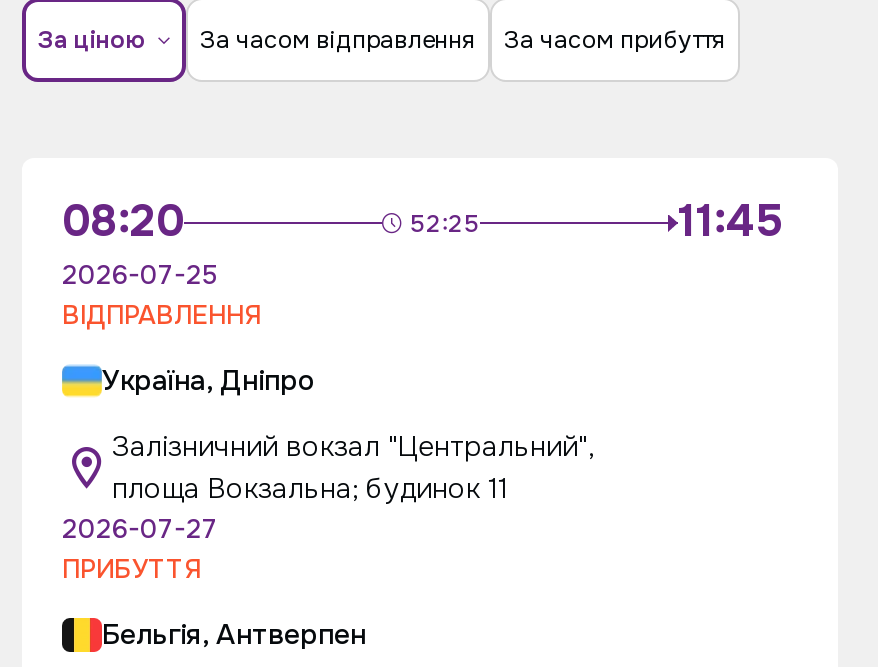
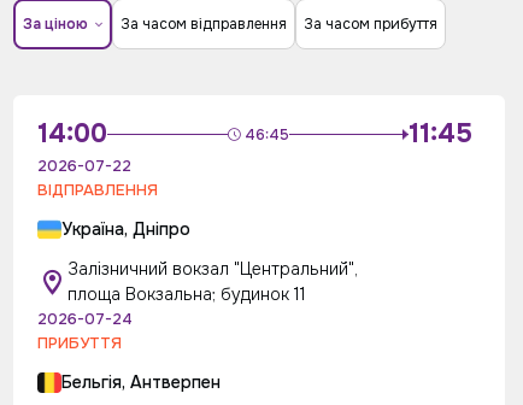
- 08:20
+ 14:00

- 52:25
+ 46:45

- 2026-07-25
+ 2026-07-22

- 2026-07-27
+ 2026-07-24
